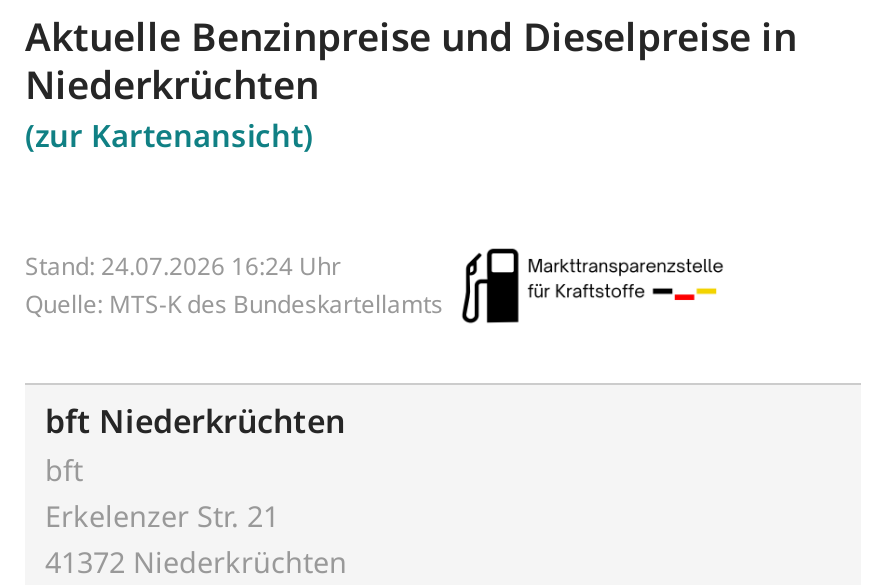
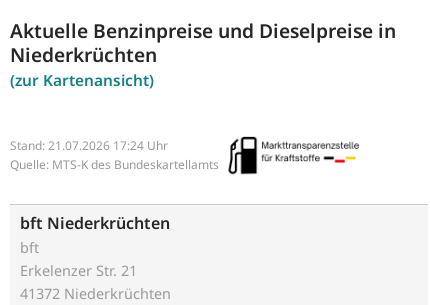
- Stand: 24.07.2026 16:24 Uhr
+ Stand: 21.07.2026 17:24 Uhr
